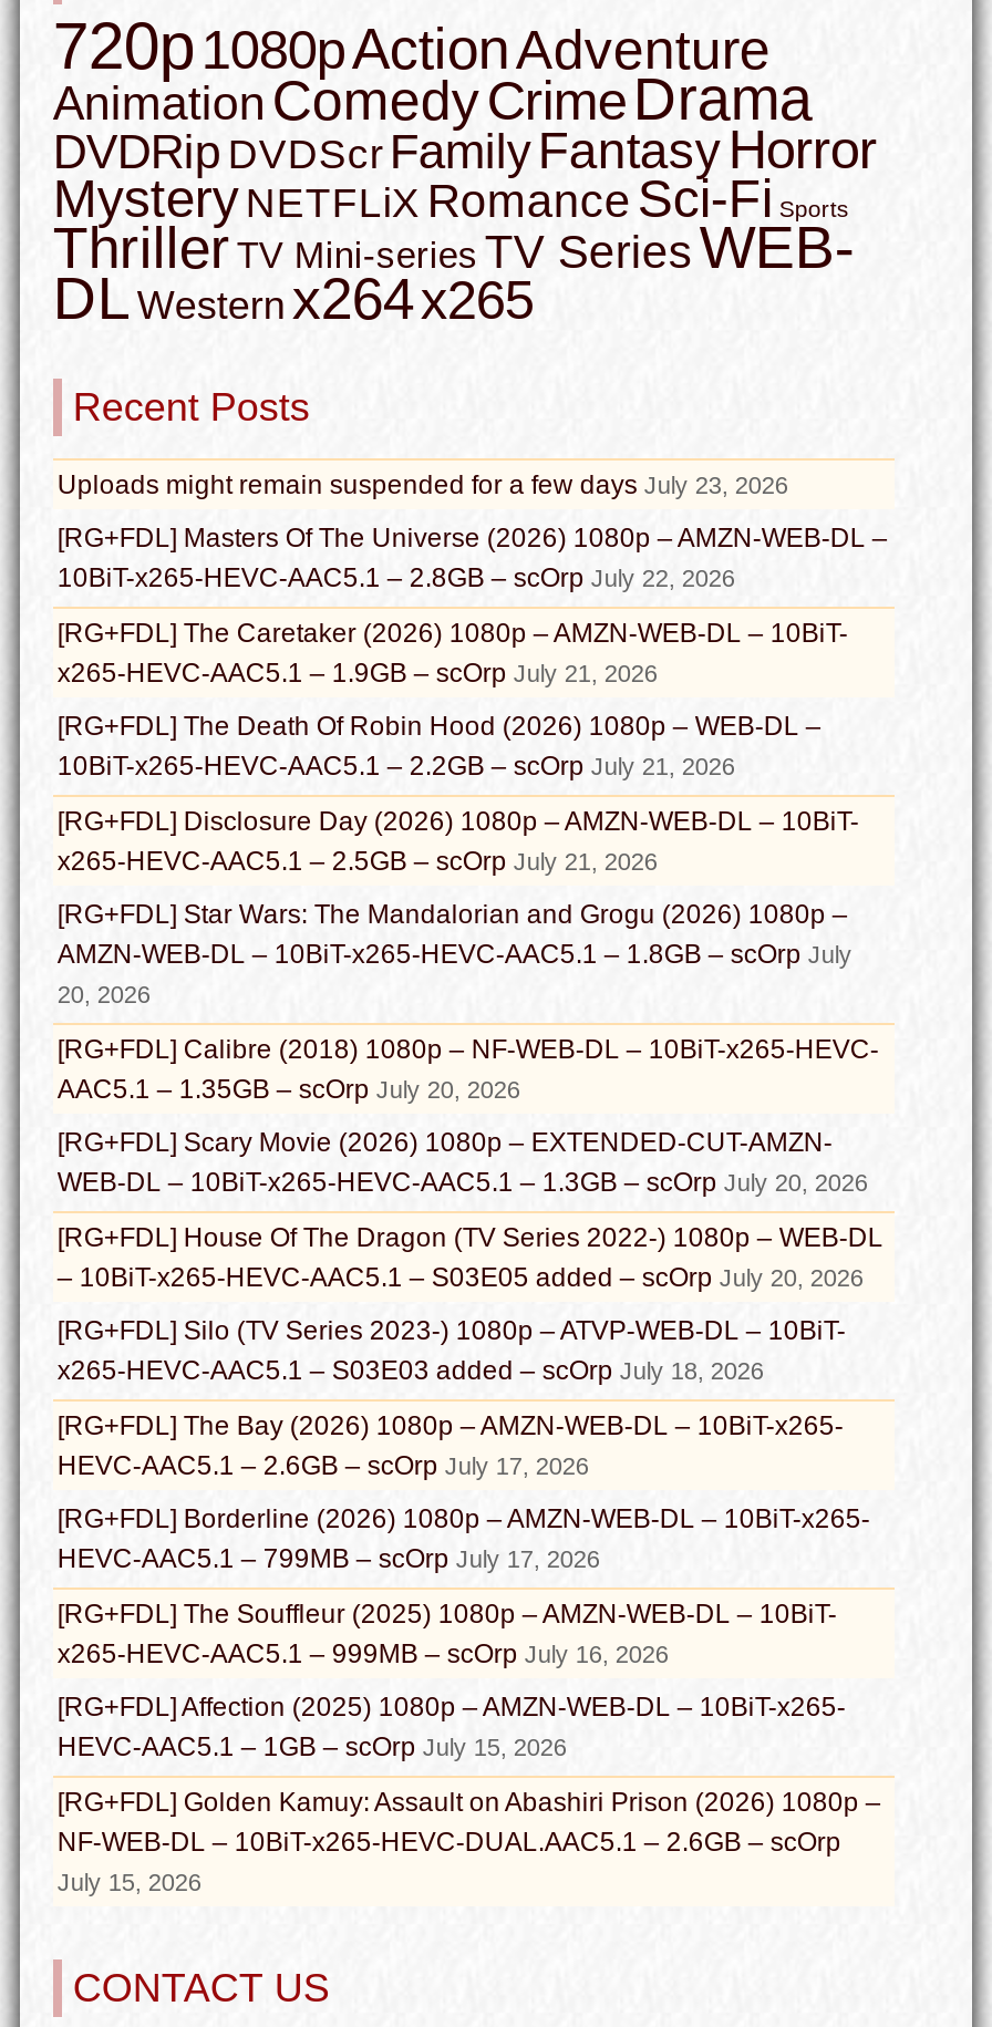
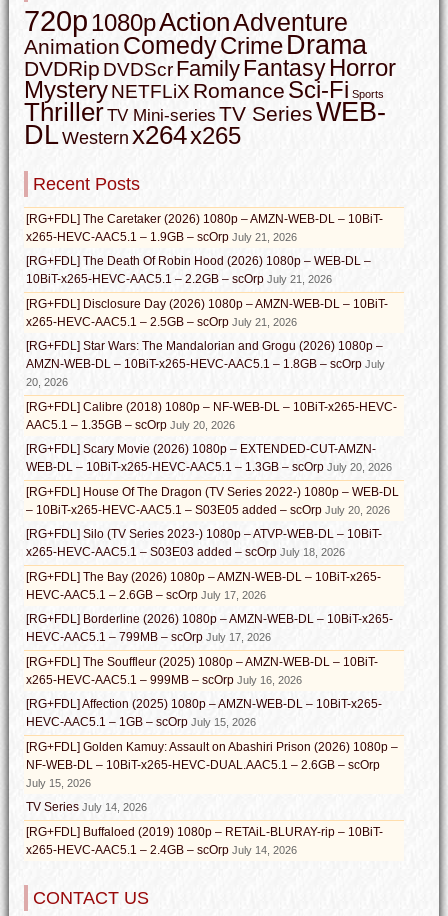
- Uploads might remain suspended for a few days July 23, 2026
- [RG+FDL] Masters Of The Universe (2026) 1080p – AMZN-WEB-DL –
- 10BiT-x265-HEVC-AAC5.1 – 2.8GB – scOrp July 22, 2026

moved up: [RG+FDL] The Caretaker (2026) 1080p – AMZN-WEB-DL – 10BiT- | x265-HEVC-AAC5.1 – 1.9GB – scOrp July 21, 2026 | [RG+FDL] The Death Of Robin Hood (2026) 1080p – WEB-DL – | ... | NF-WEB-DL – 10BiT-x265-HEVC-DUAL.AAC5.1 – 2.6GB – scOrp | July 15, 2026

+ TV Series July 14, 2026
+ [RG+FDL] Buffaloed (2019) 1080p – RETAiL-BLURAY-rip – 10BiT-
+ x265-HEVC-AAC5.1 – 2.4GB – scOrp July 14, 2026
